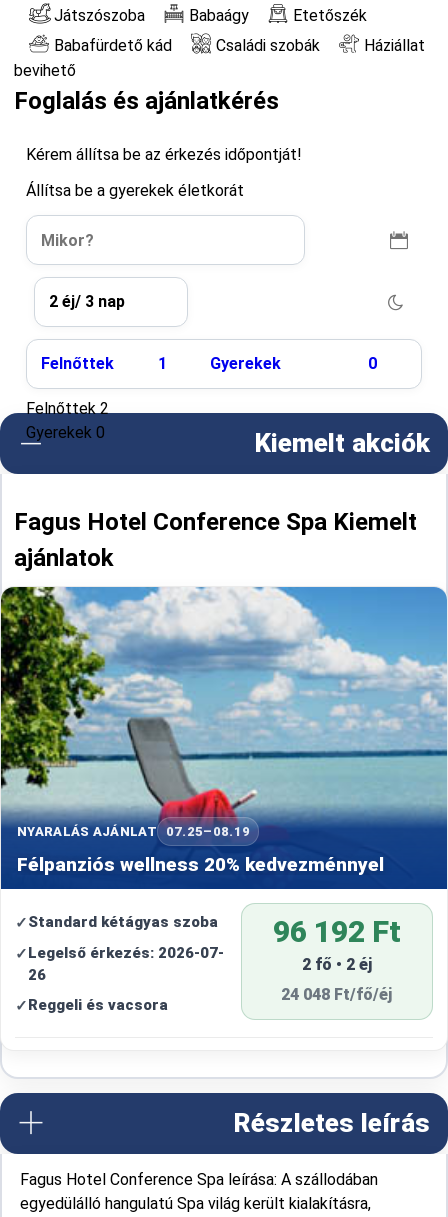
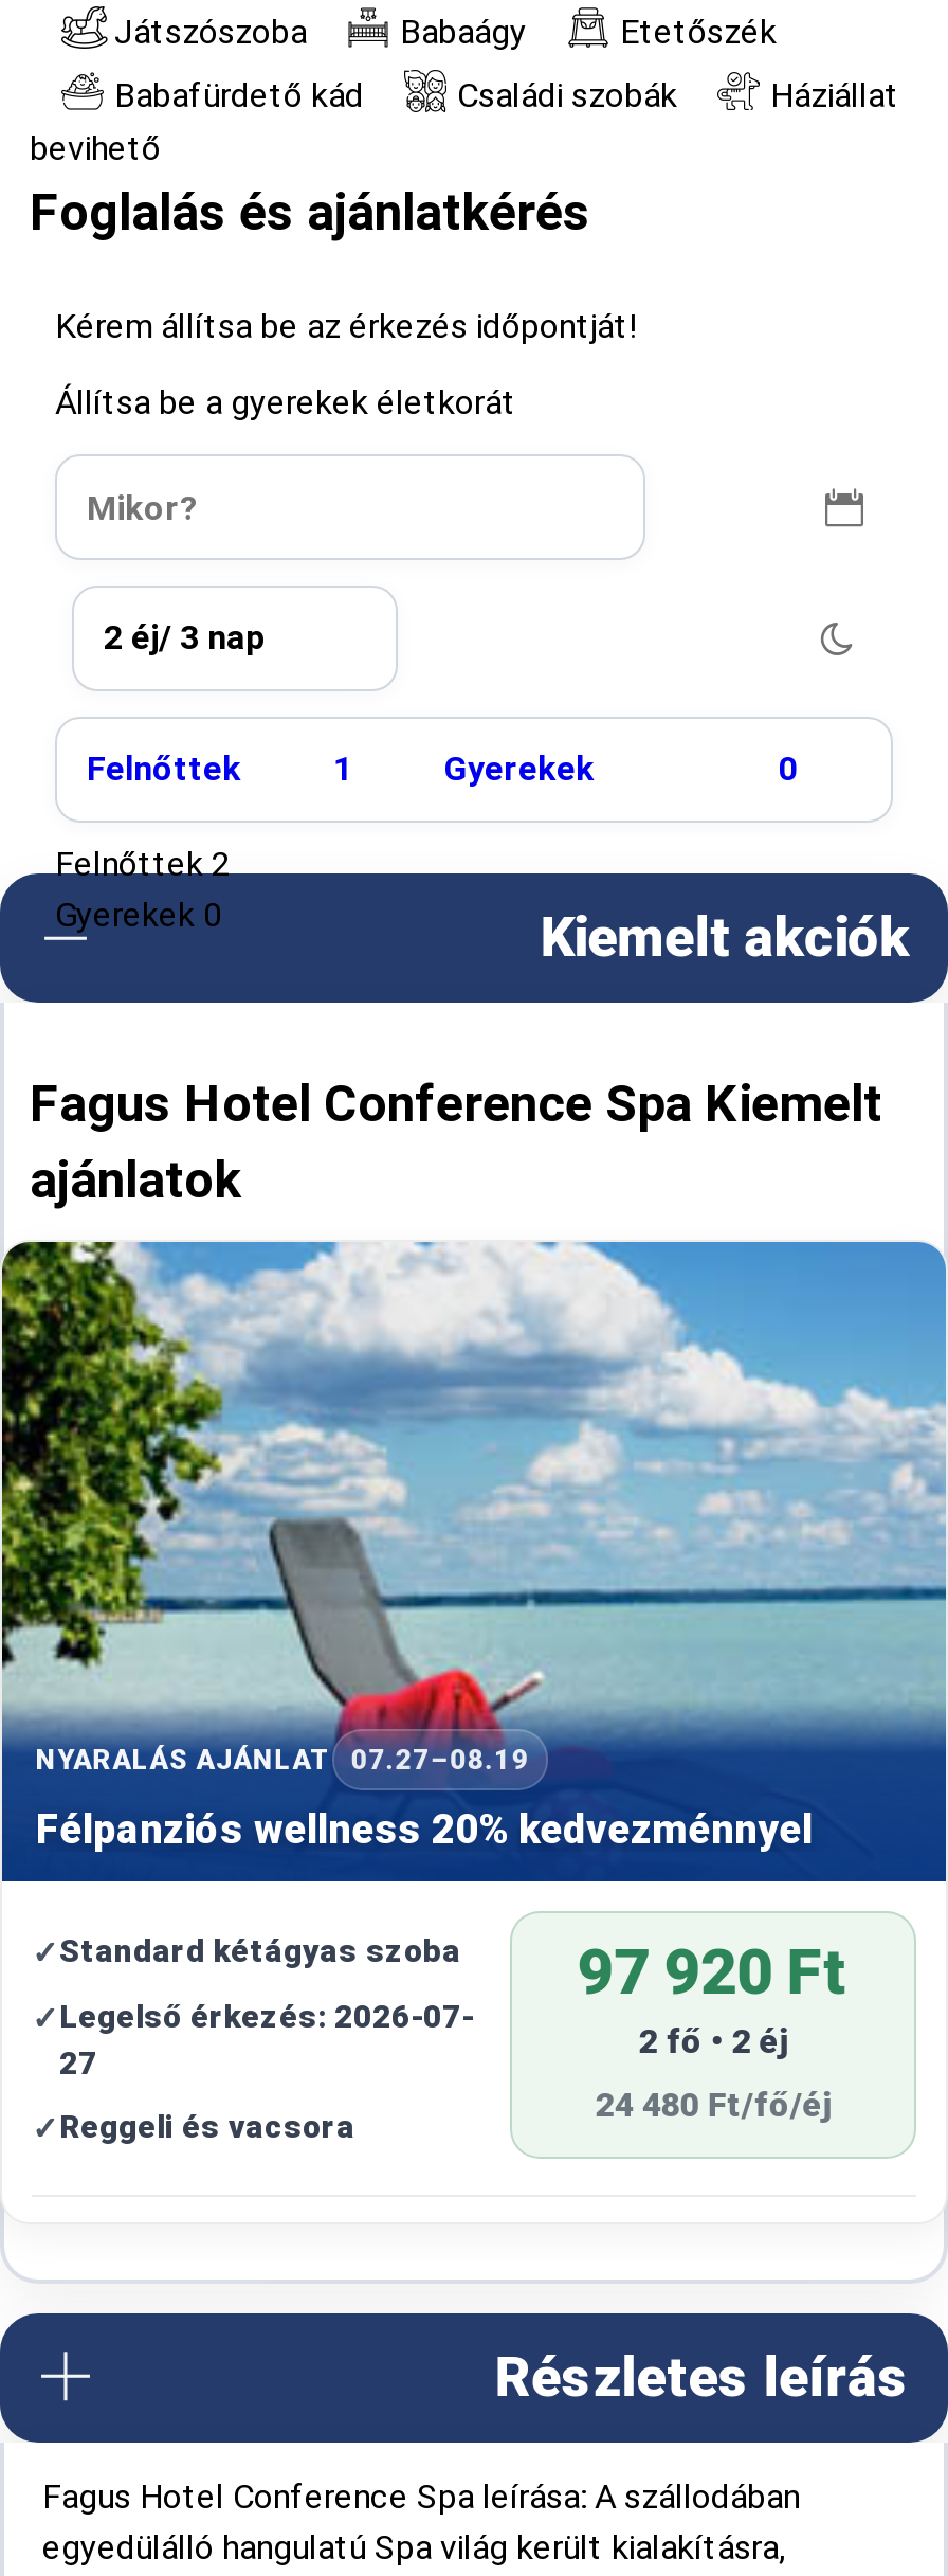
- NYARALÁS AJÁNLAT 07.25–08.19
+ NYARALÁS AJÁNLAT 07.27–08.19

- 96 192 Ft
+ 97 920 Ft

- 26
+ 27

- 24 048 Ft/fő/éj
+ 24 480 Ft/fő/éj
